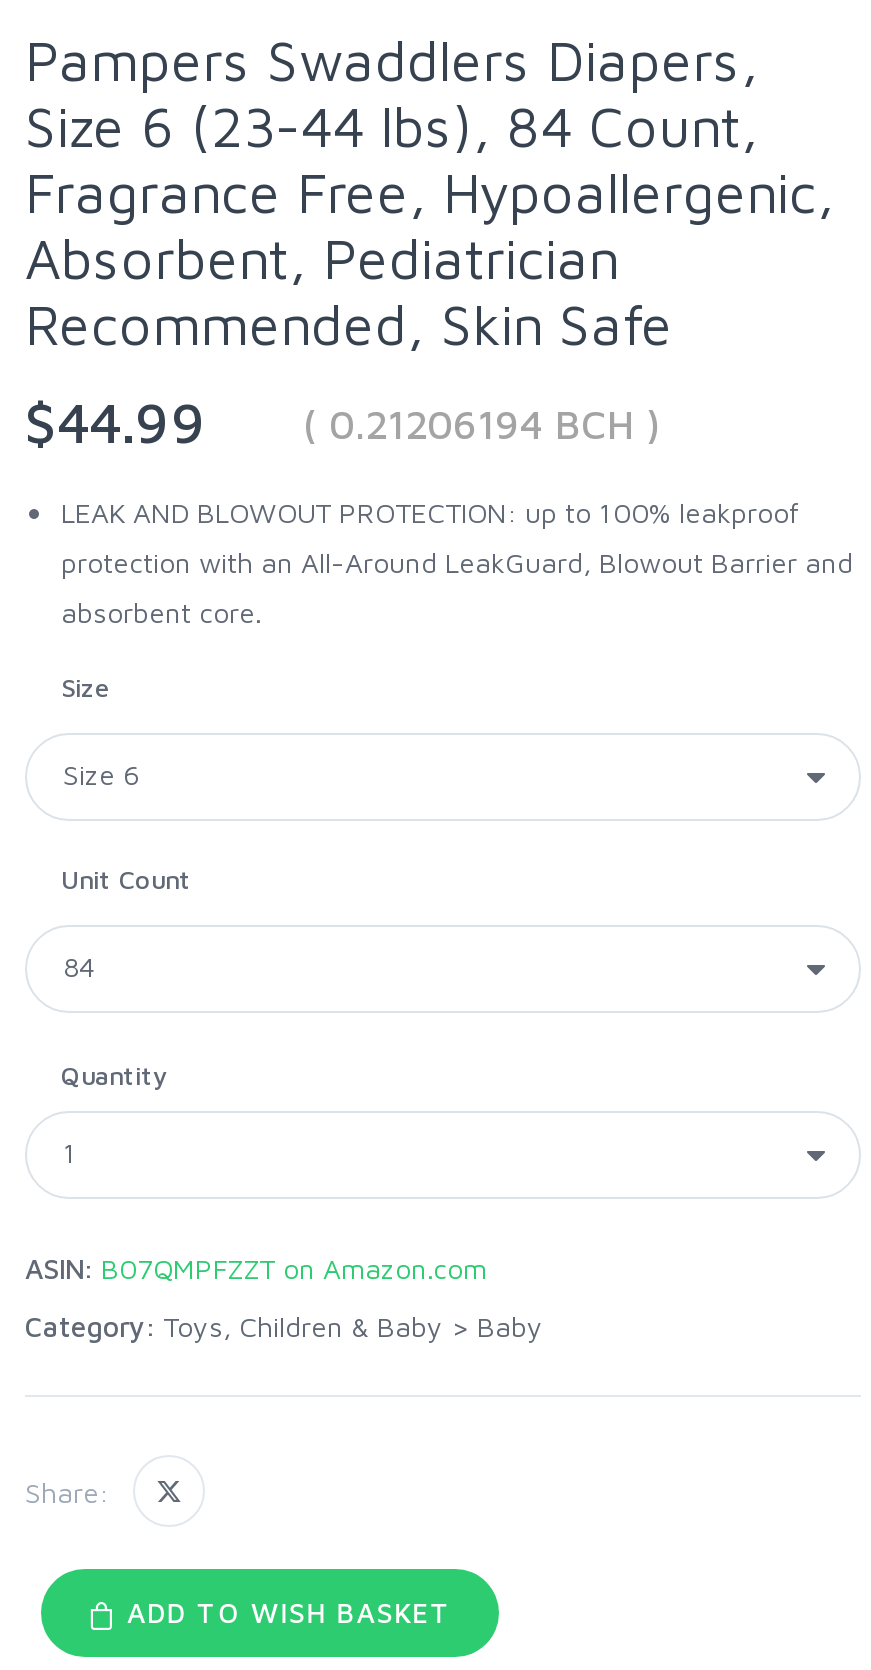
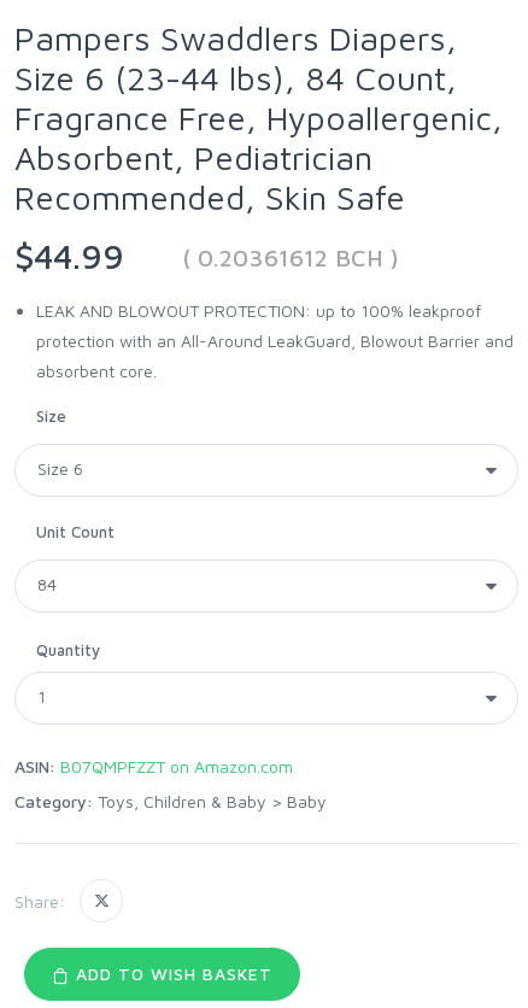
- ( 0.21206194 BCH )
+ ( 0.20361612 BCH )
